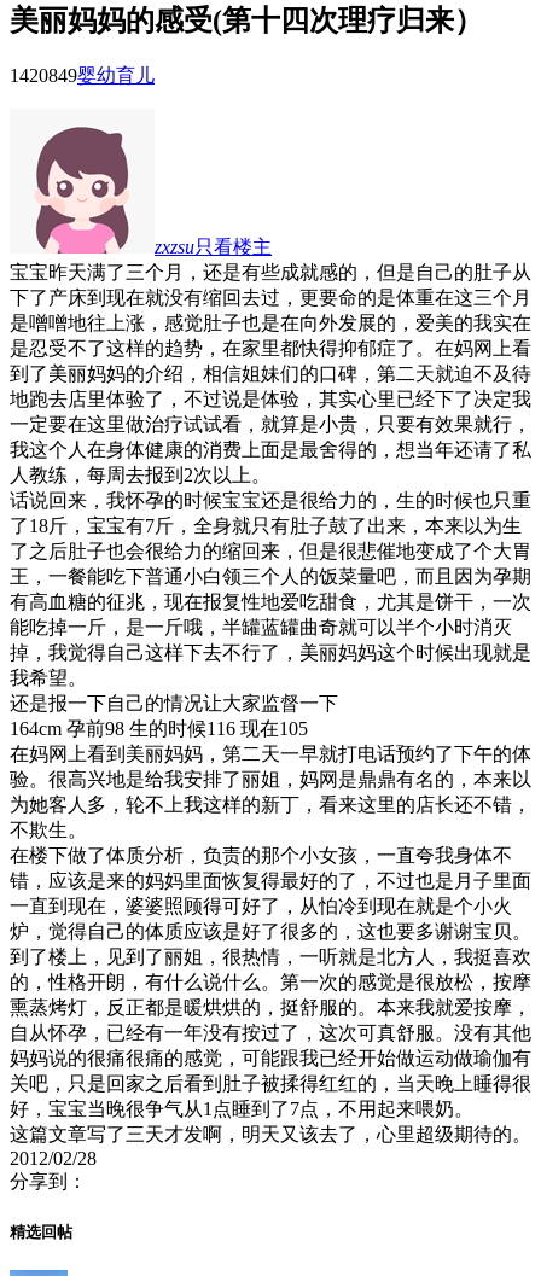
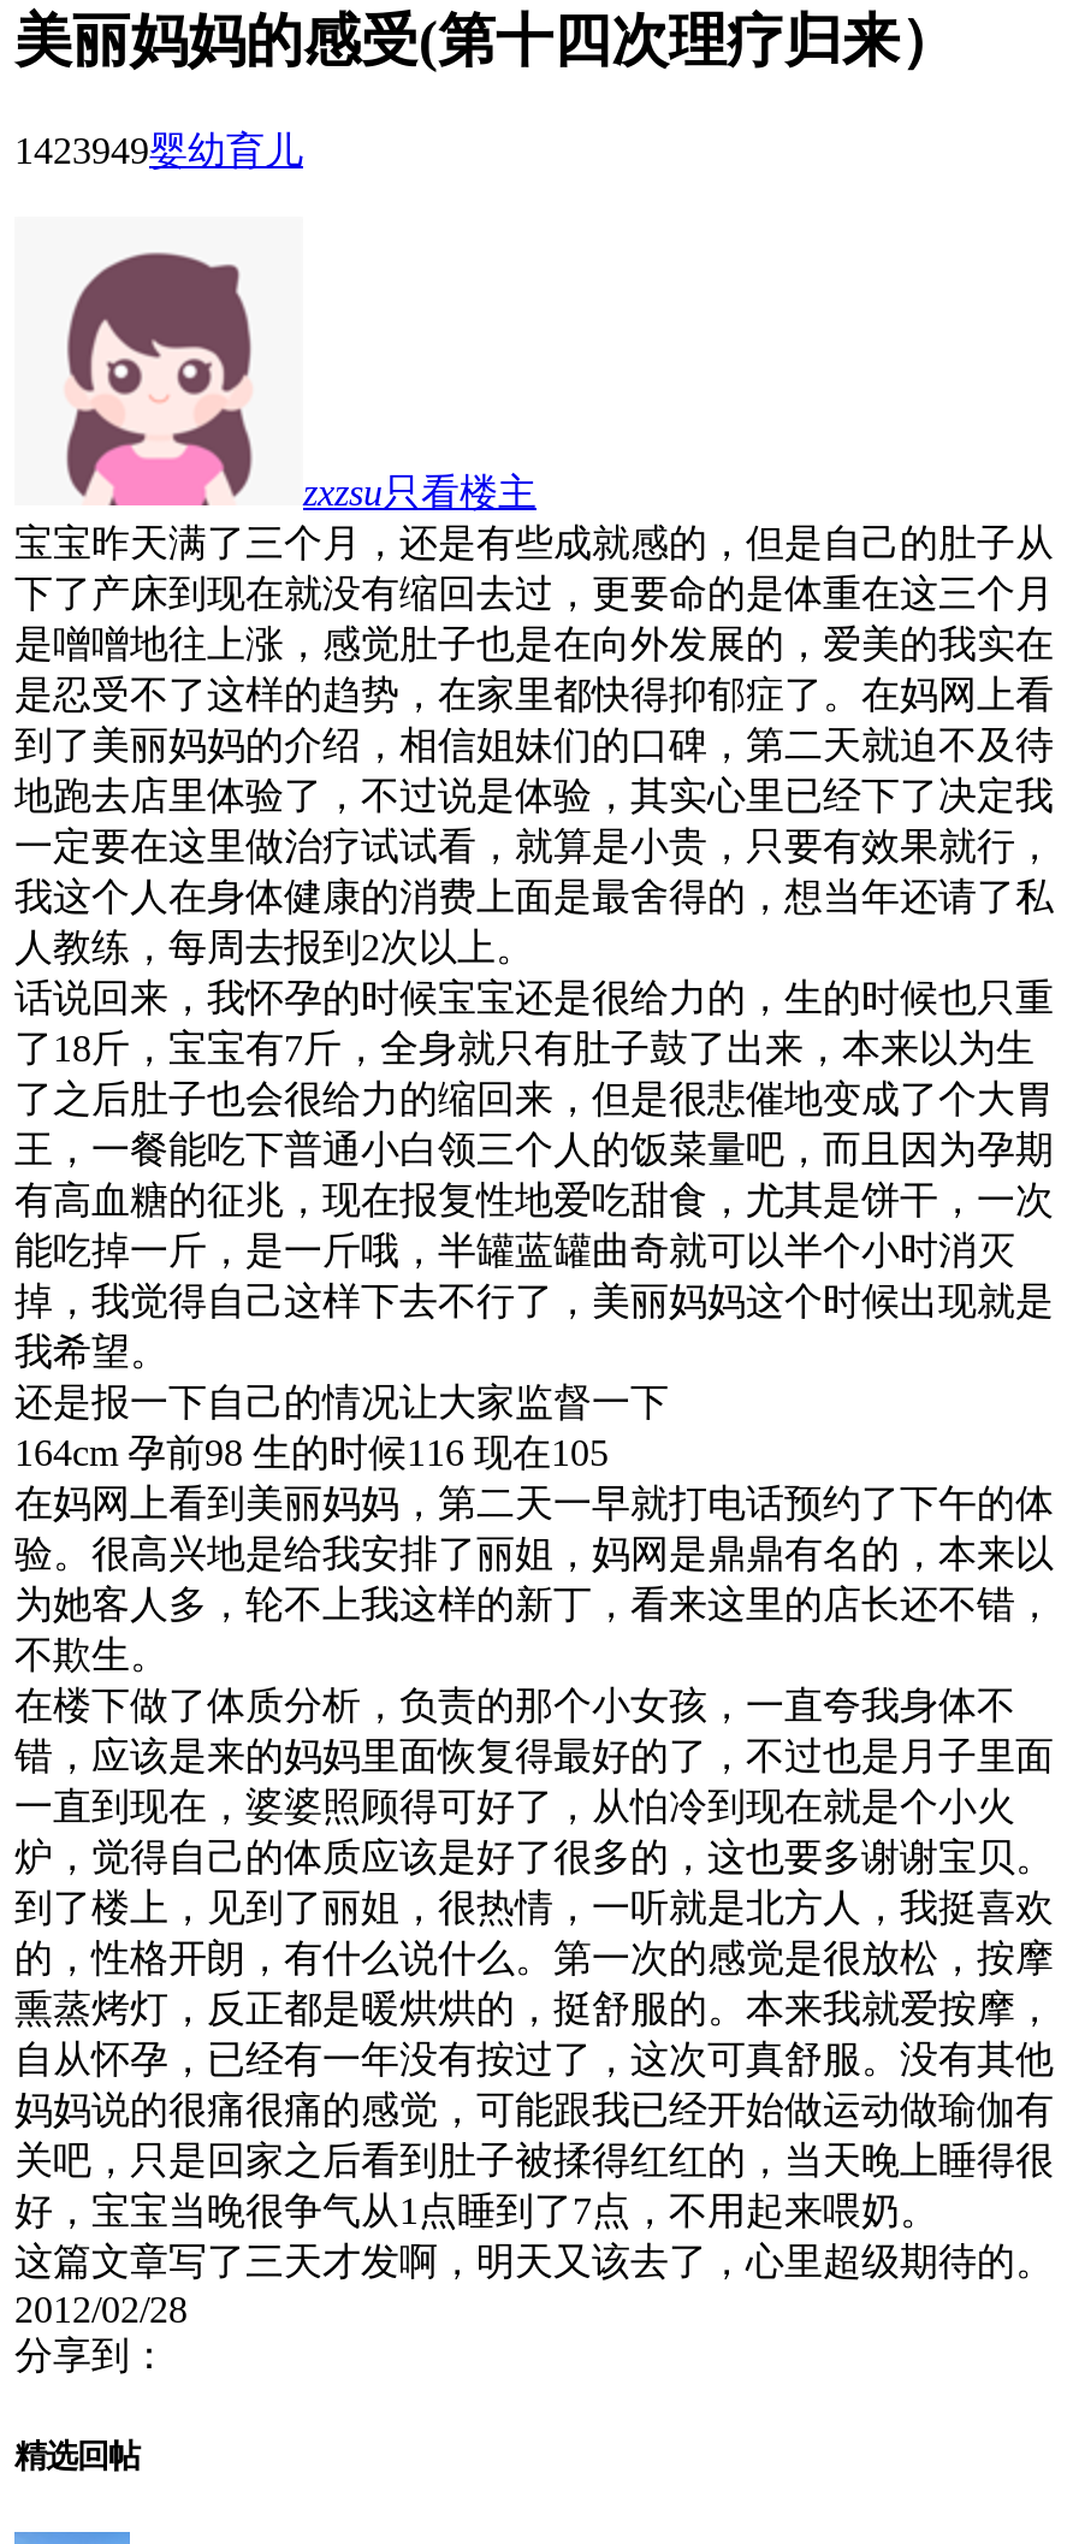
- 1420849婴幼育儿
+ 1423949婴幼育儿
